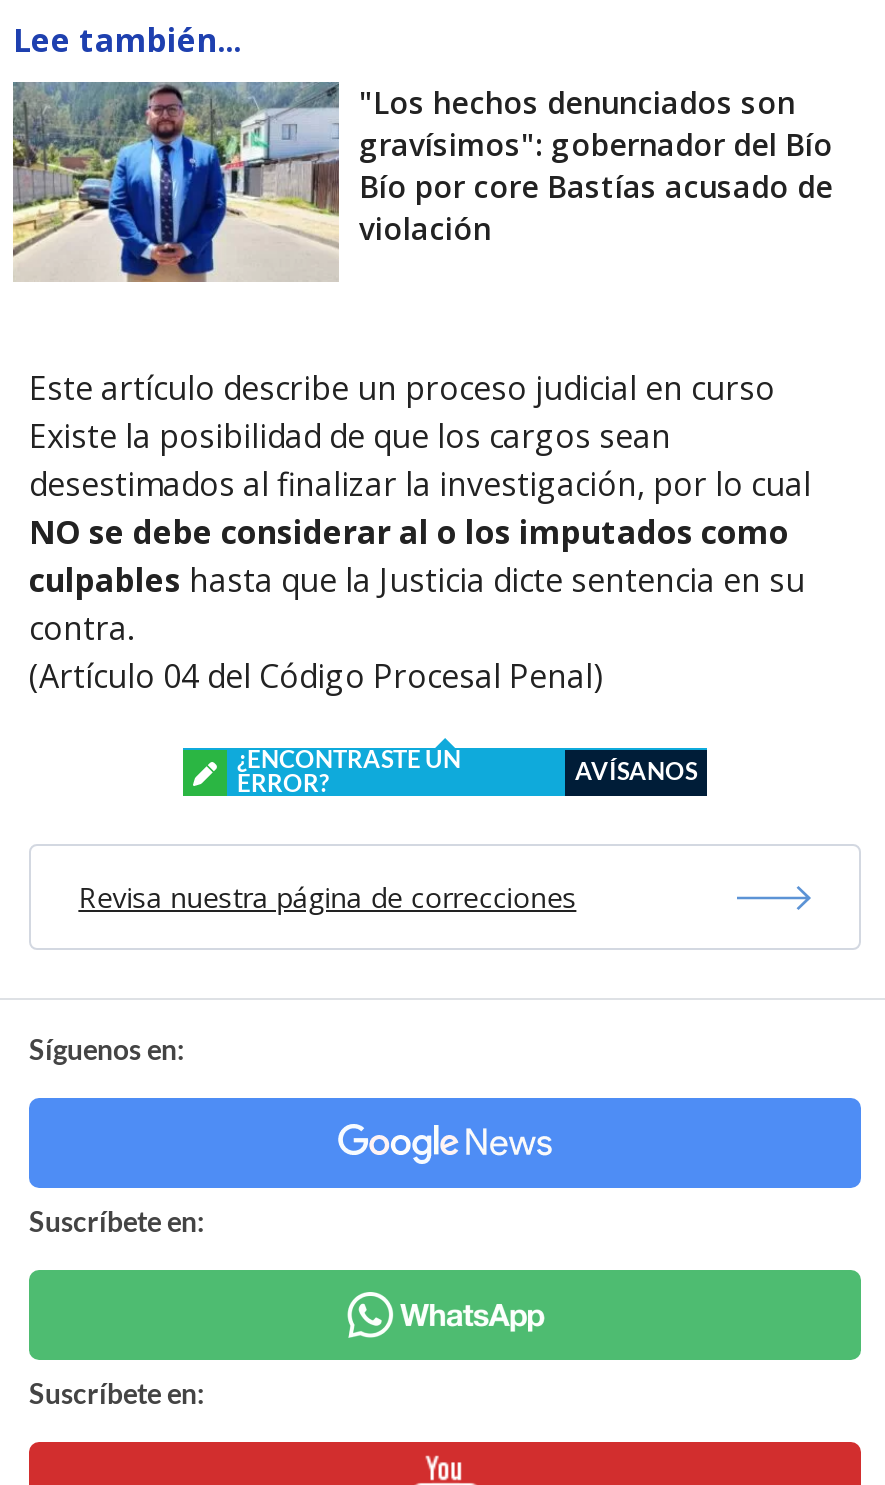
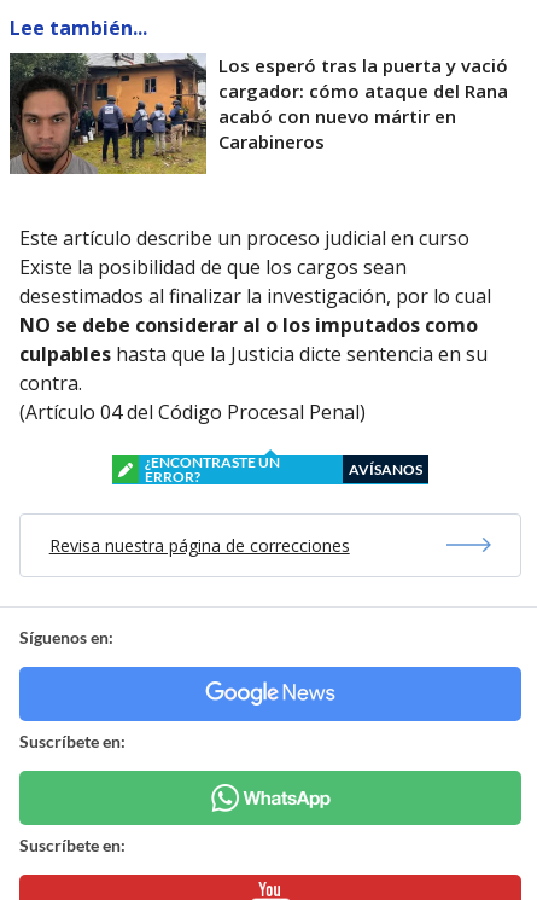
- [image]
- "Los hechos denunciados son
- gravísimos": gobernador del Bío
- Bío por core Bastías acusado de
- violación
+ [image]
+ Los esperó tras la puerta y vació
+ cargador: cómo ataque del Rana
+ acabó con nuevo mártir en
+ Carabineros
